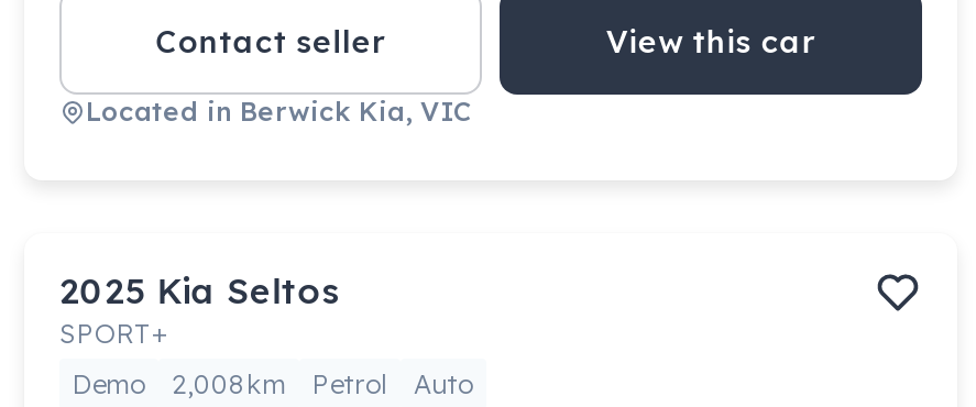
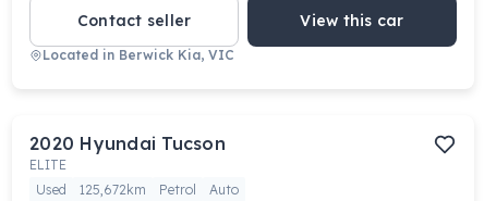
- 2025 Kia Seltos
- SPORT+
+ 2020 Hyundai Tucson
+ ELITE

- Demo
- 2,008km
+ Used
+ 125,672km
